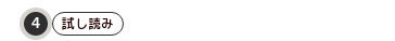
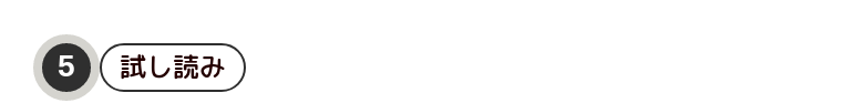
- 4 試し読み
+ 5 試し読み
